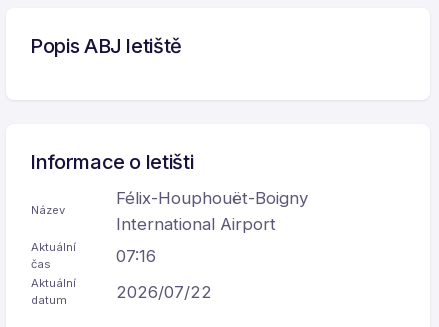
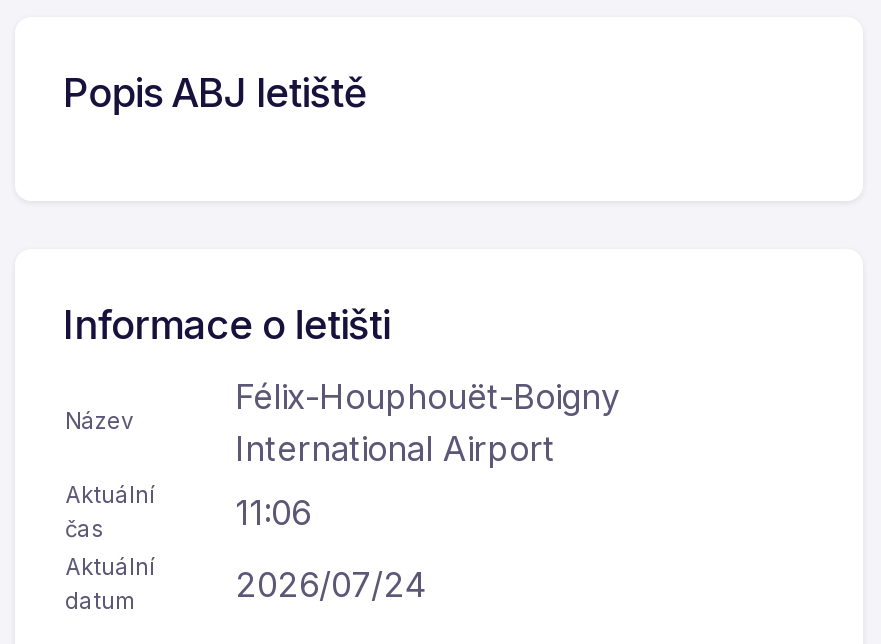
- 07:16
+ 11:06

- 2026/07/22
+ 2026/07/24
